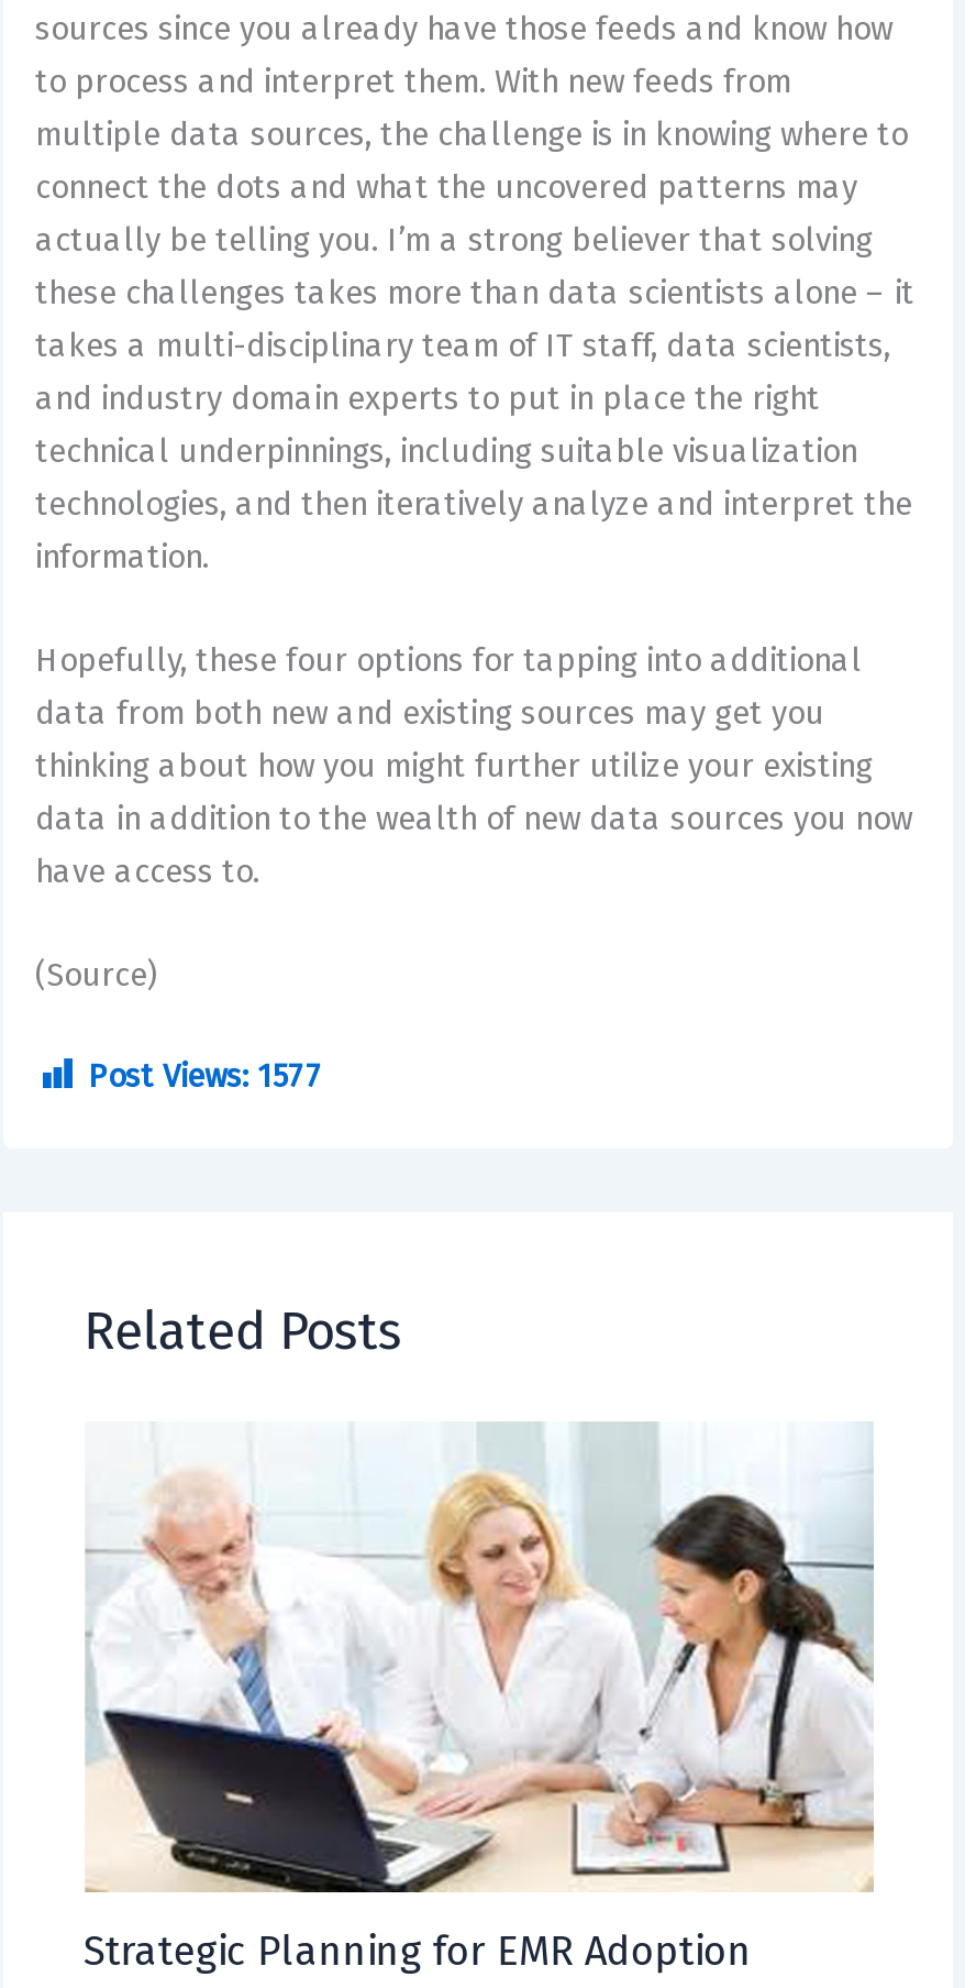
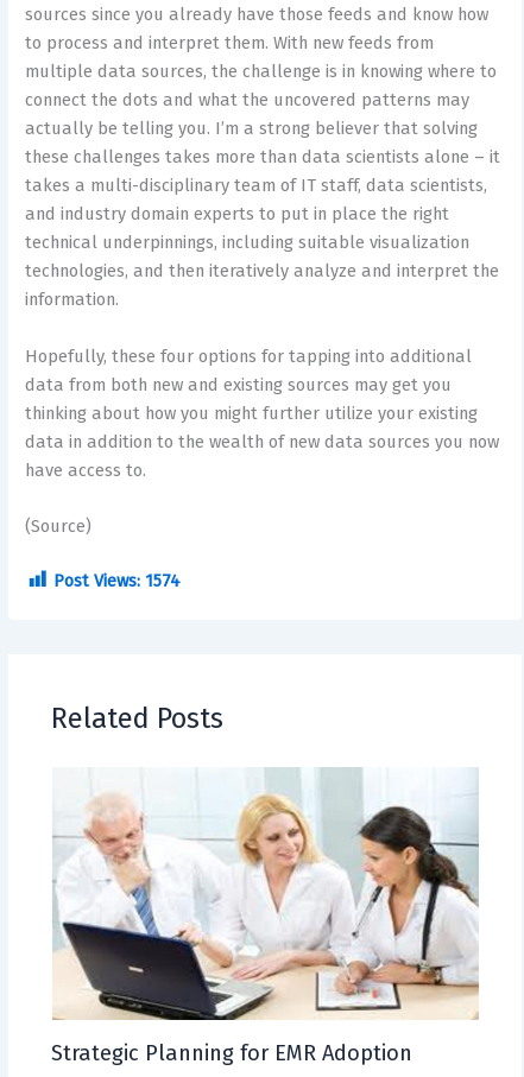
- Post Views: 1577
+ Post Views: 1574
